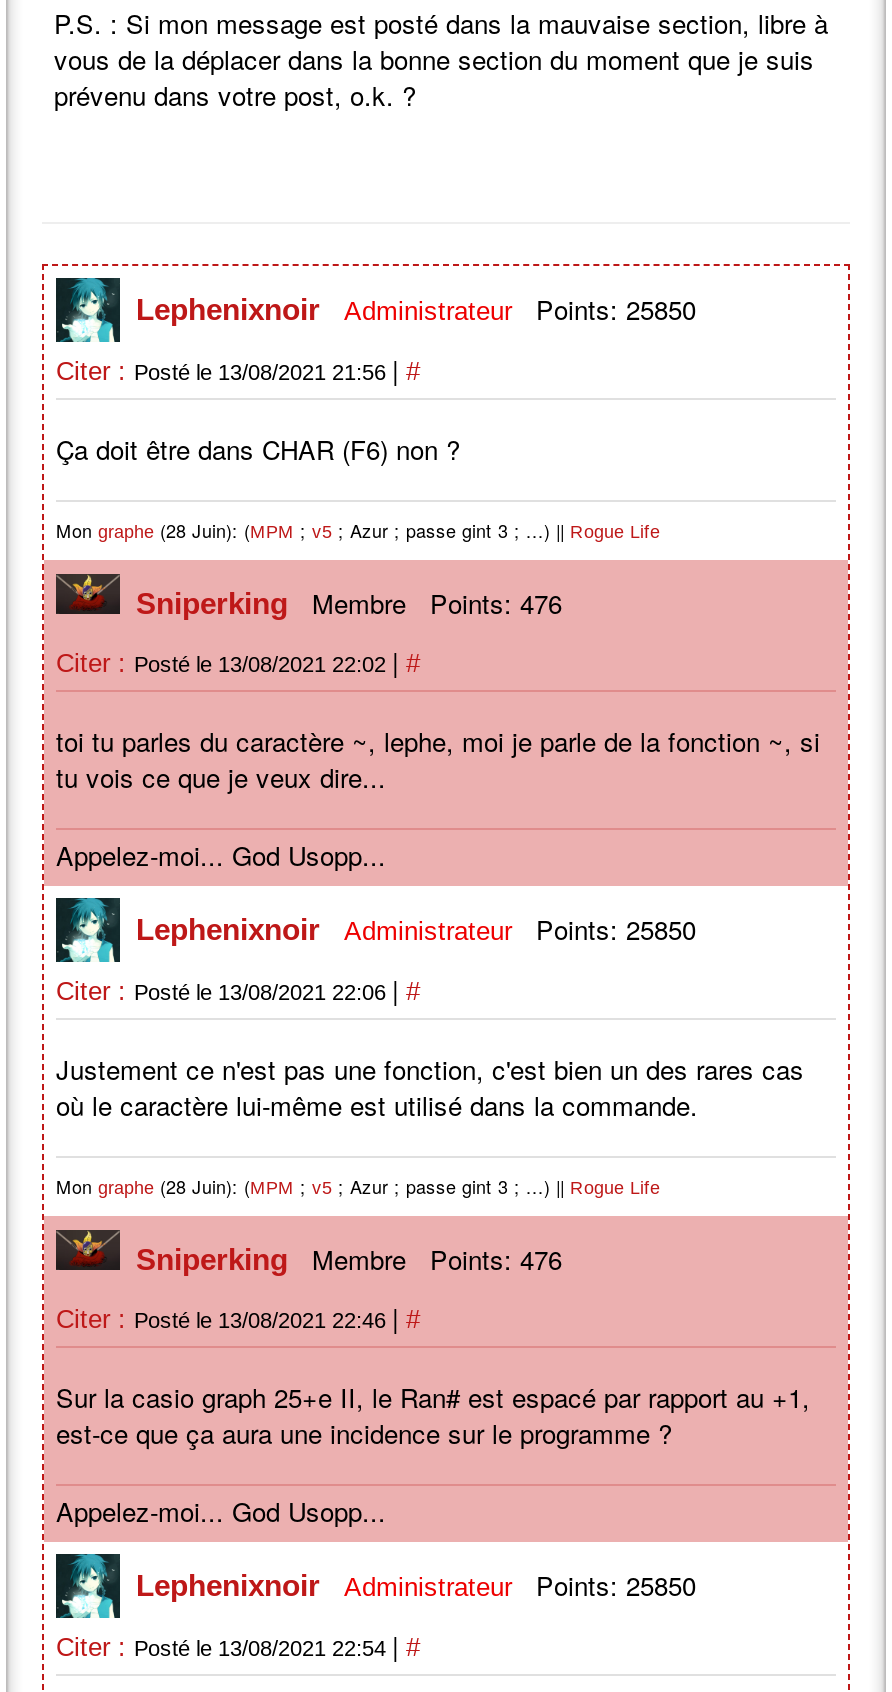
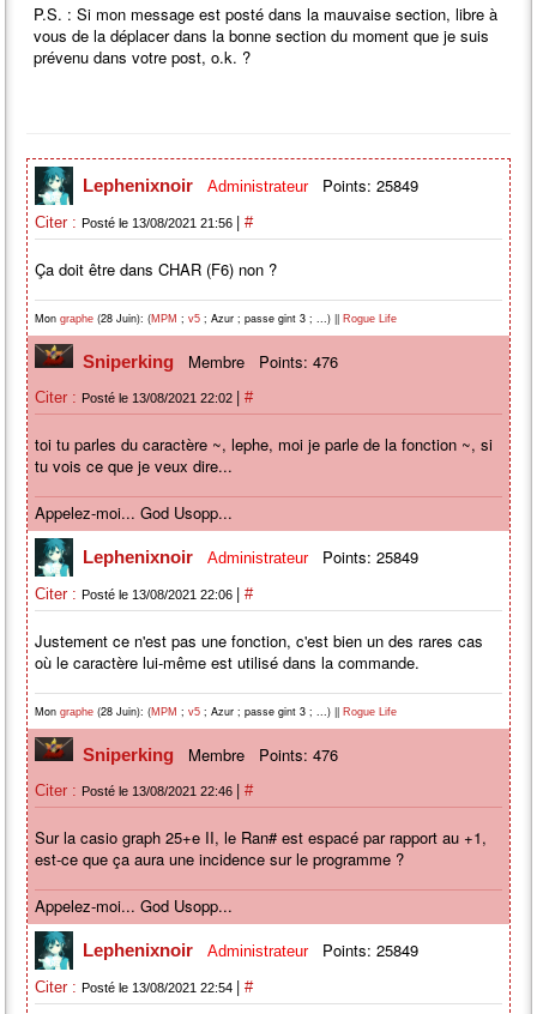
- Lephenixnoir Administrateur Points: 25850
+ Lephenixnoir Administrateur Points: 25849

- Lephenixnoir Administrateur Points: 25850
+ Lephenixnoir Administrateur Points: 25849

- Lephenixnoir Administrateur Points: 25850
+ Lephenixnoir Administrateur Points: 25849
